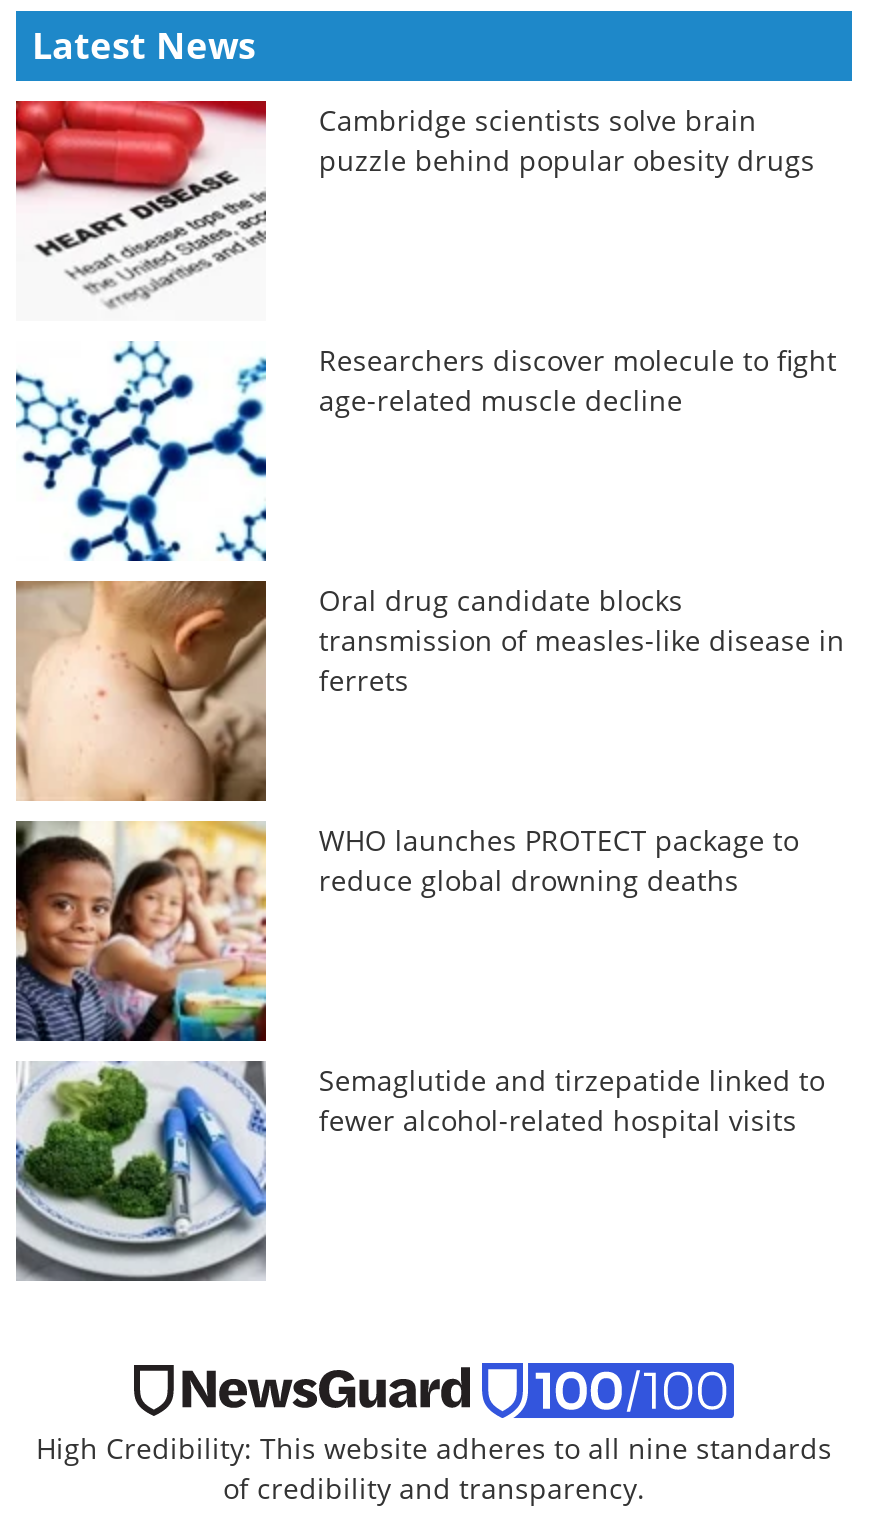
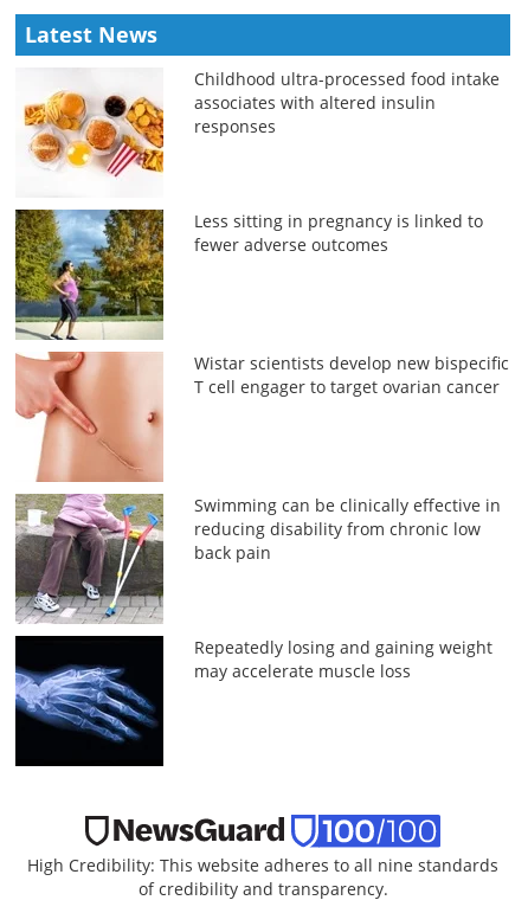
- [image]
- Cambridge scientists solve brain
- puzzle behind popular obesity drugs
+ [image]
+ Childhood ultra-processed food intake
+ associates with altered insulin
+ responses

- [image]
- Researchers discover molecule to fight
- age-related muscle decline
+ [image]
+ Less sitting in pregnancy is linked to
+ fewer adverse outcomes

- [image]
- Oral drug candidate blocks
- transmission of measles-like disease in
- ferrets
+ [image]
+ Wistar scientists develop new bispecific
+ T cell engager to target ovarian cancer

- [image]
- WHO launches PROTECT package to
- reduce global drowning deaths
+ [image]
+ Swimming can be clinically effective in
+ reducing disability from chronic low
+ back pain

- [image]
- Semaglutide and tirzepatide linked to
- fewer alcohol-related hospital visits
+ [image]
+ Repeatedly losing and gaining weight
+ may accelerate muscle loss
